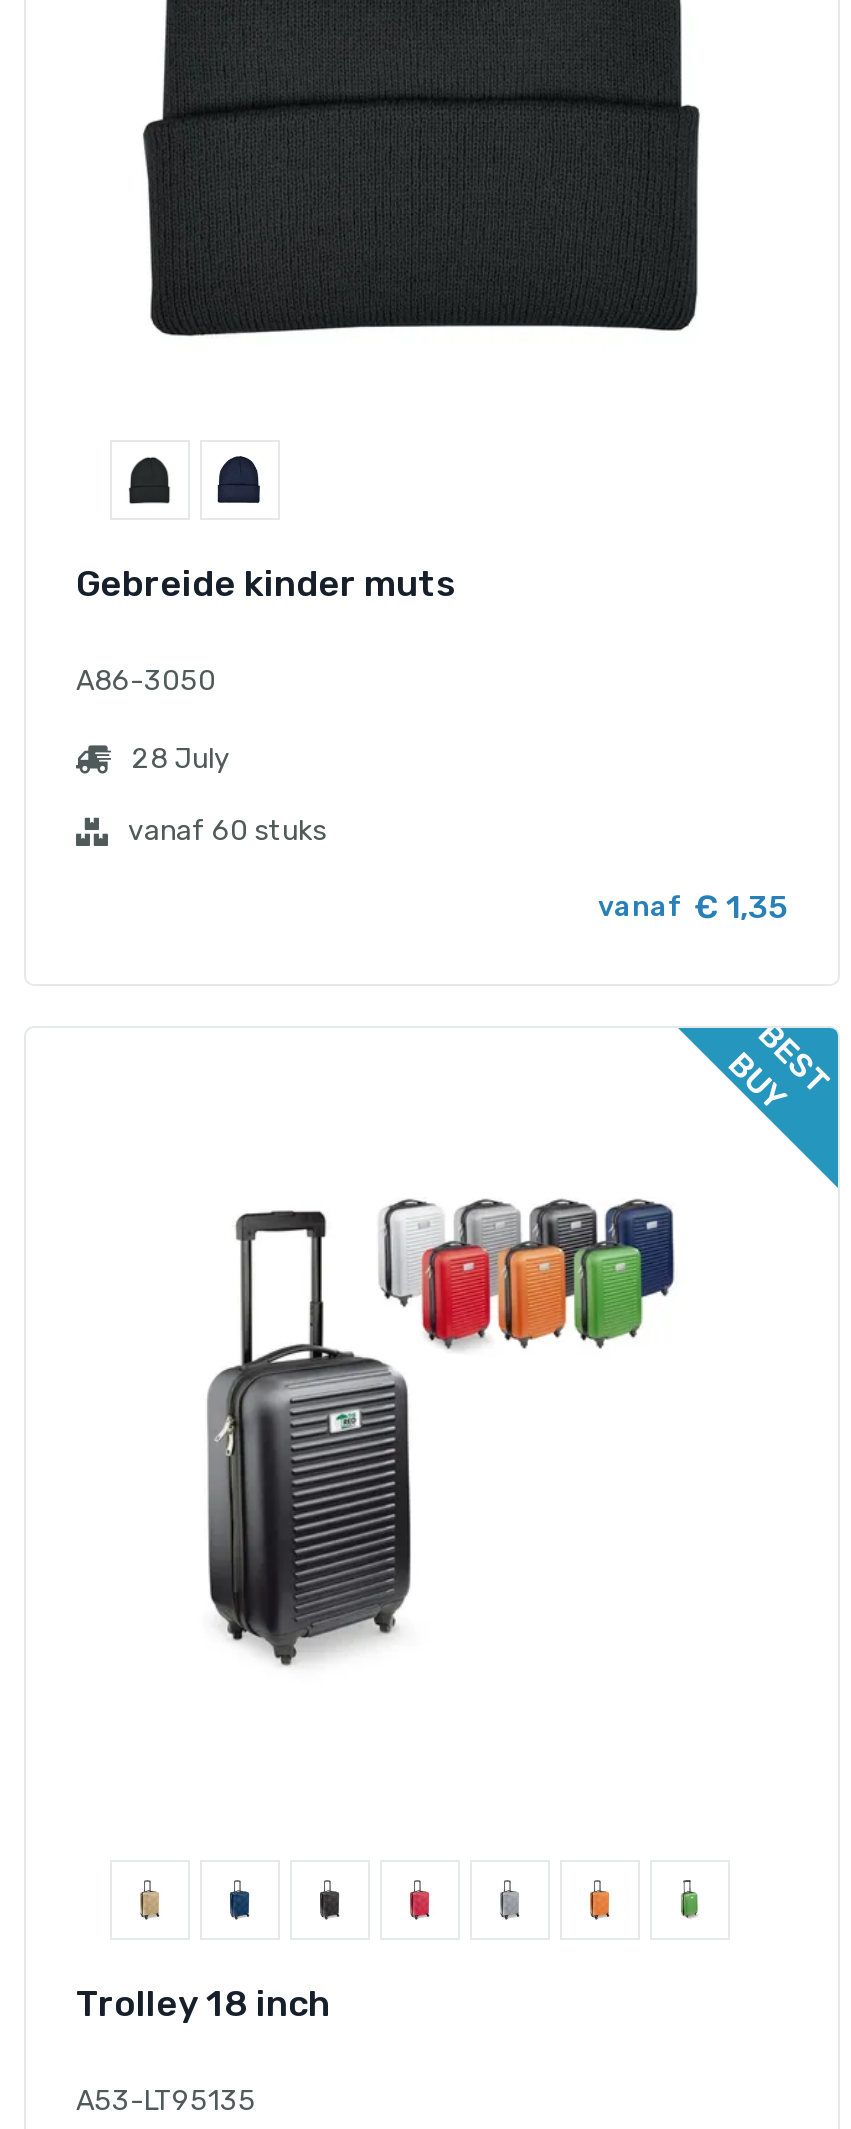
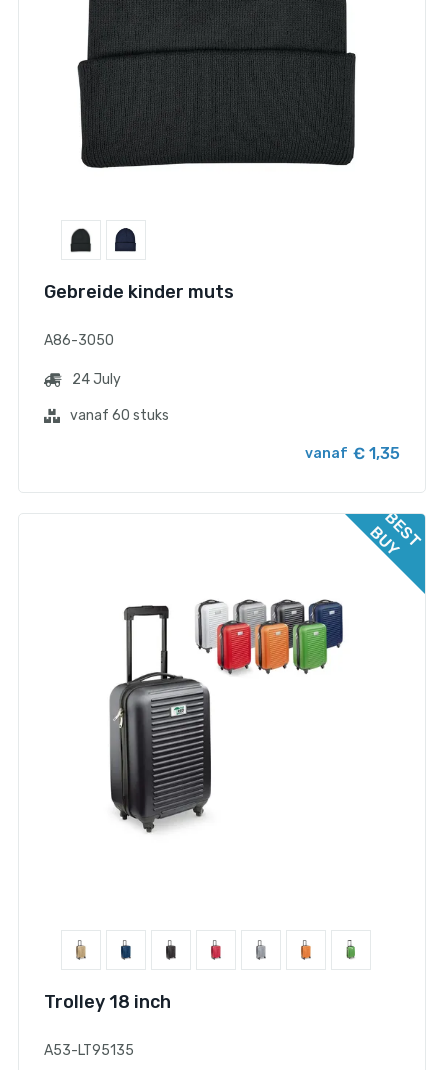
- 28 July
+ 24 July
